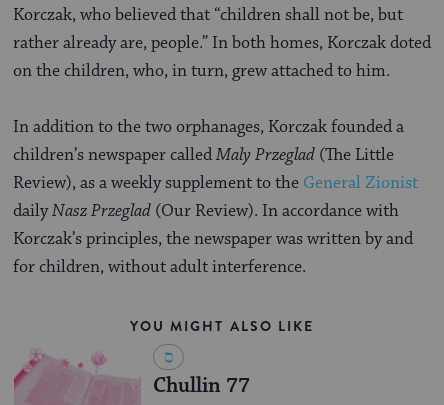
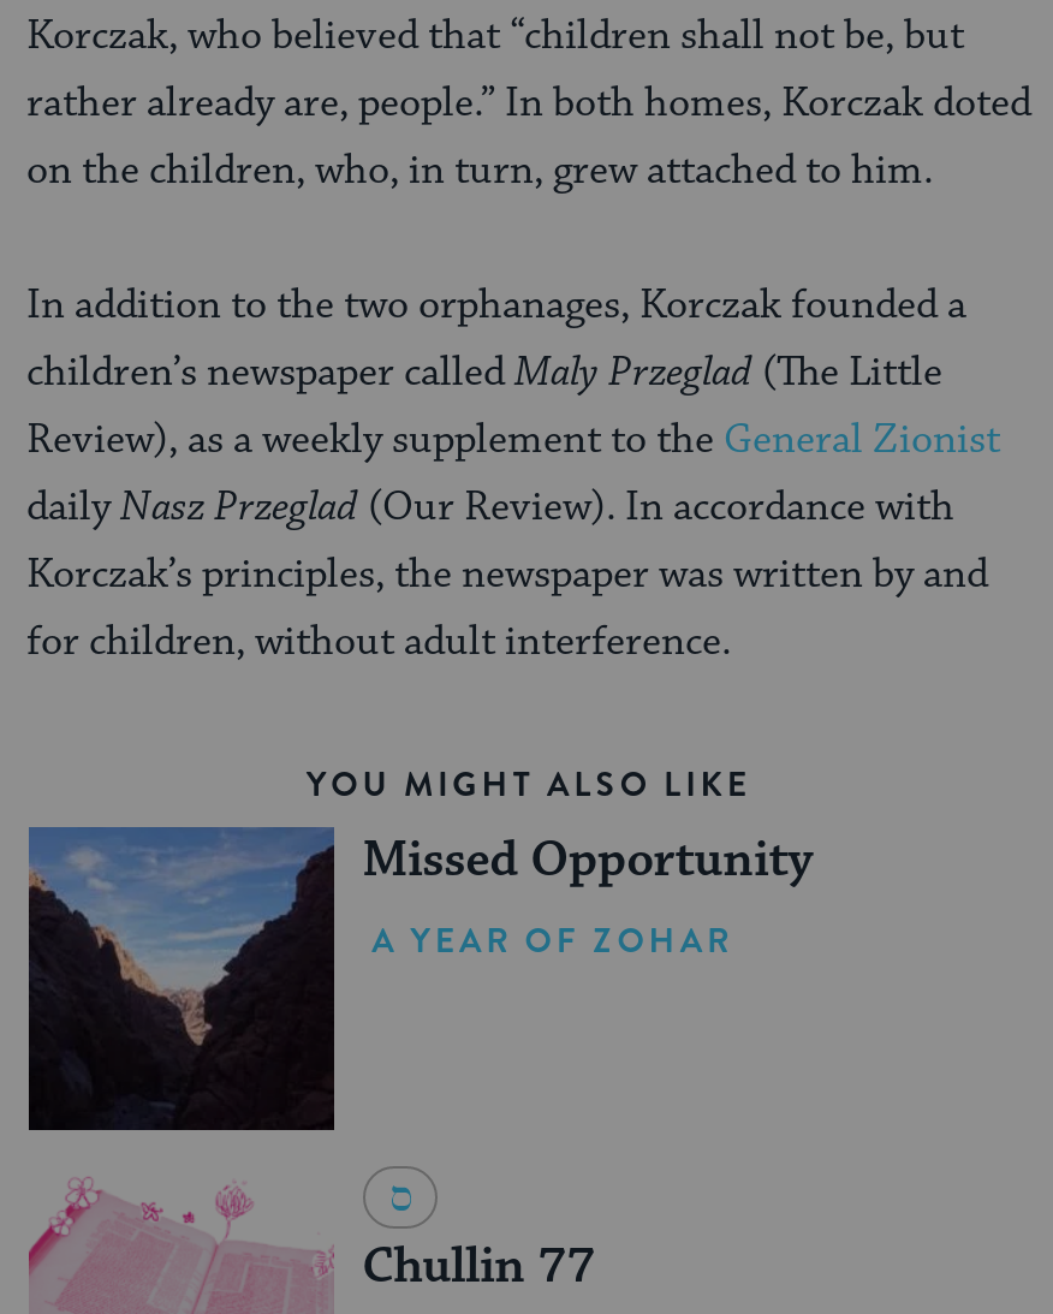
+ [image]
+ Missed Opportunity
+ A YEAR OF ZOHAR
